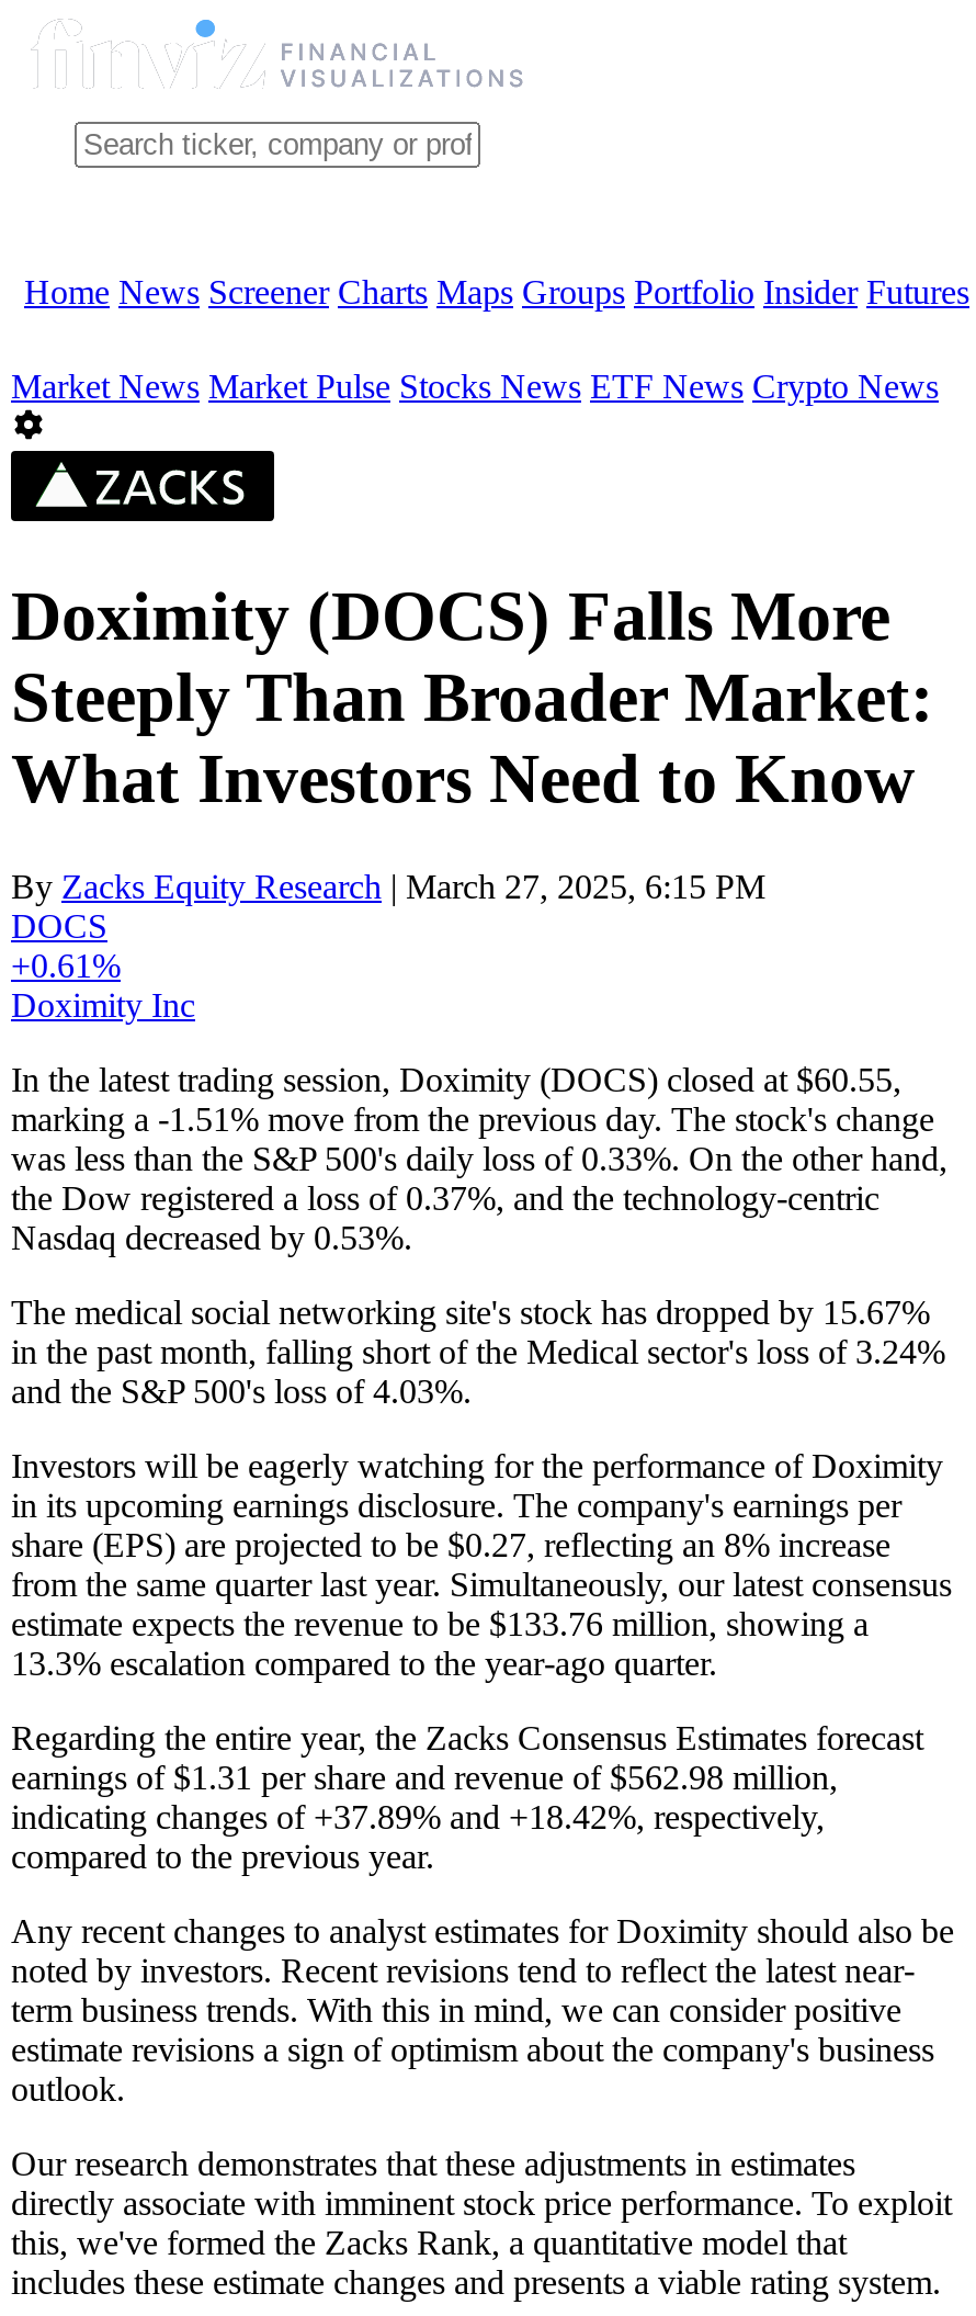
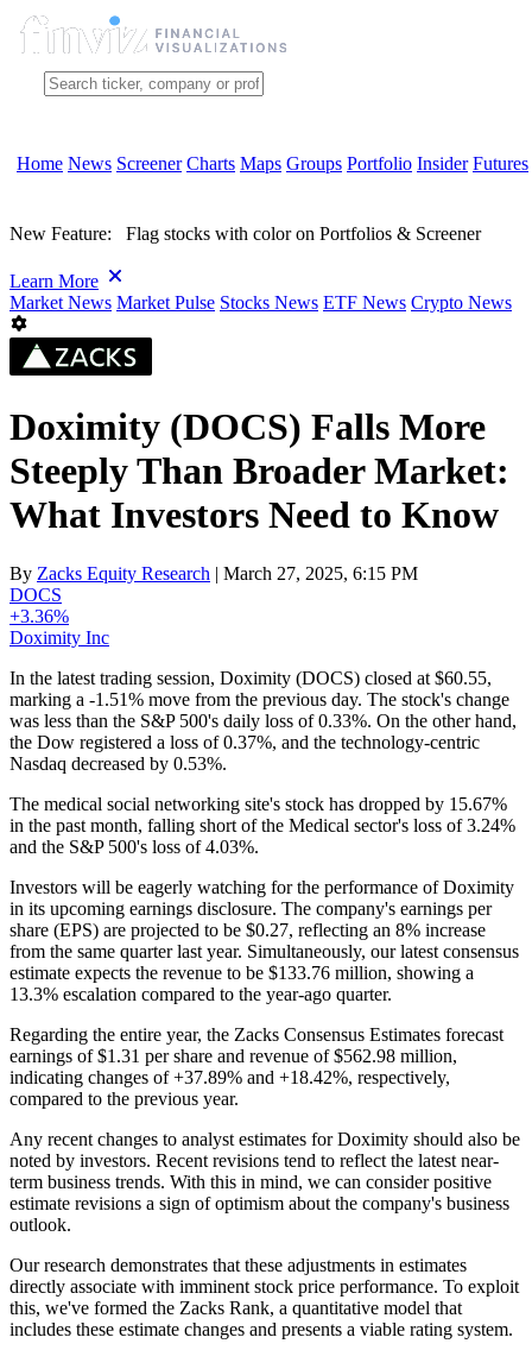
+ New Feature: Flag stocks with color on Portfolios & Screener
+ Learn More

- +0.61%
+ +3.36%
